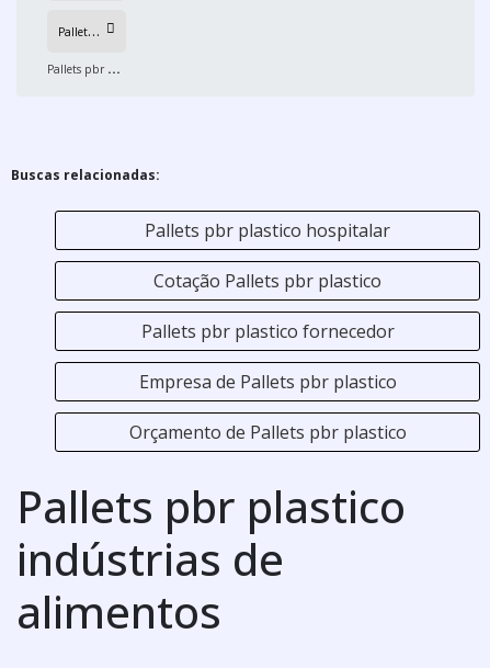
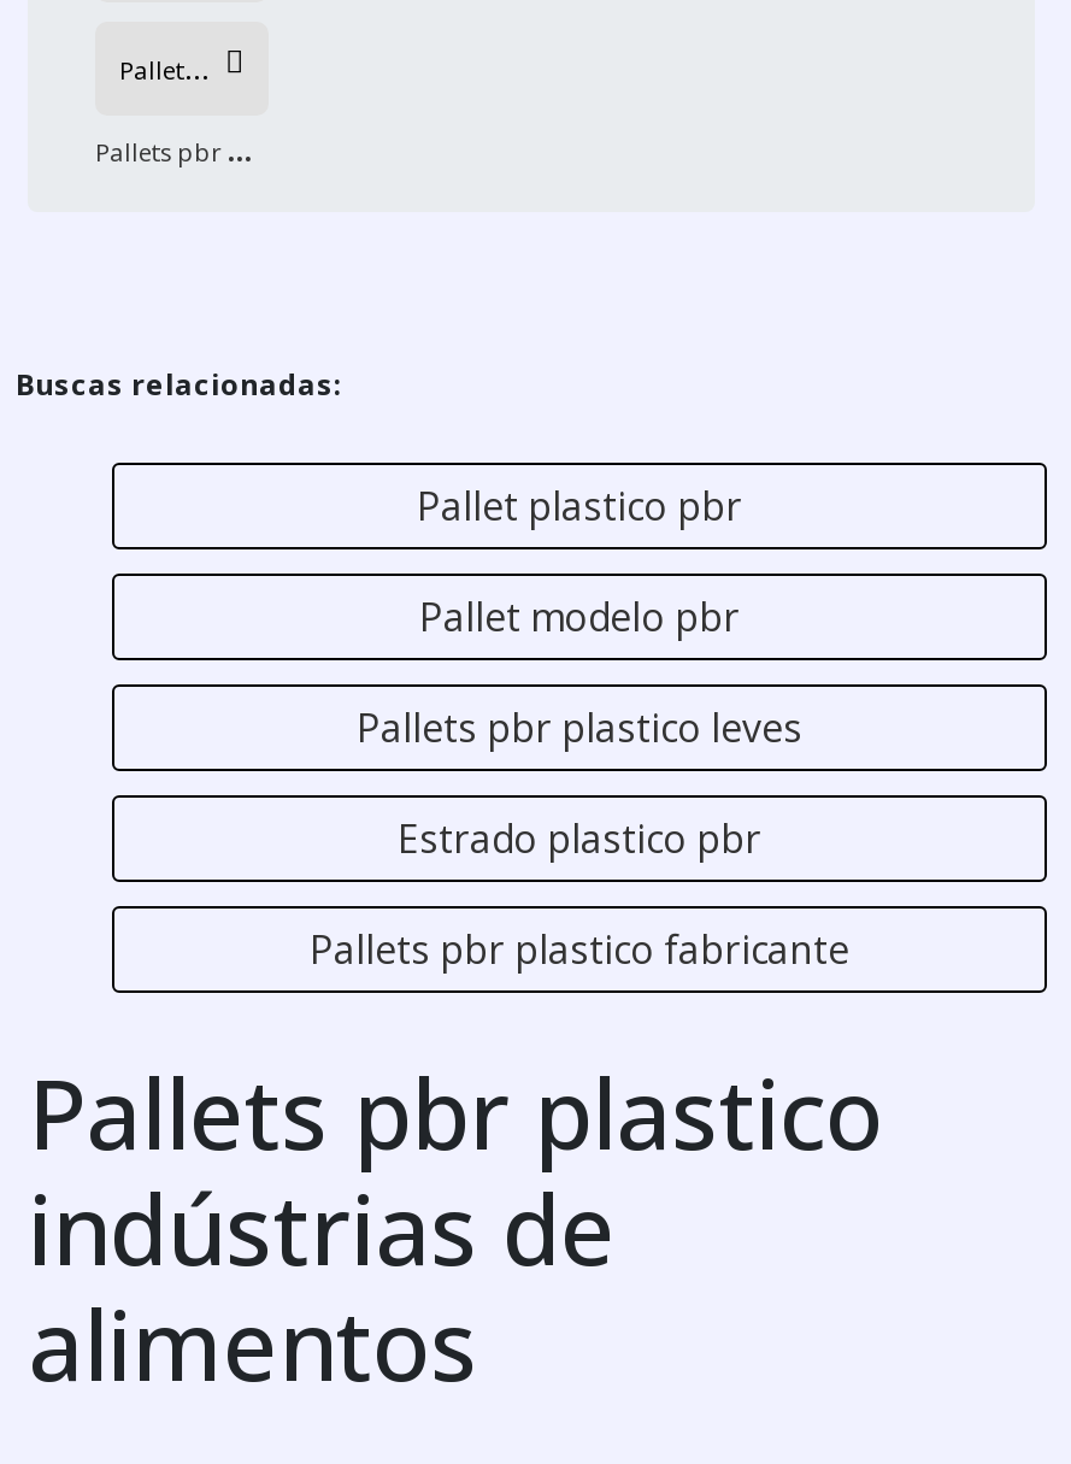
- Pallets pbr plastico hospitalar
+ Pallet plastico pbr

- Cotação Pallets pbr plastico
+ Pallet modelo pbr

- Pallets pbr plastico fornecedor
+ Pallets pbr plastico leves

- Empresa de Pallets pbr plastico
+ Estrado plastico pbr

- Orçamento de Pallets pbr plastico
+ Pallets pbr plastico fabricante
